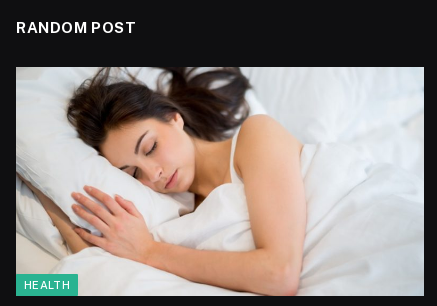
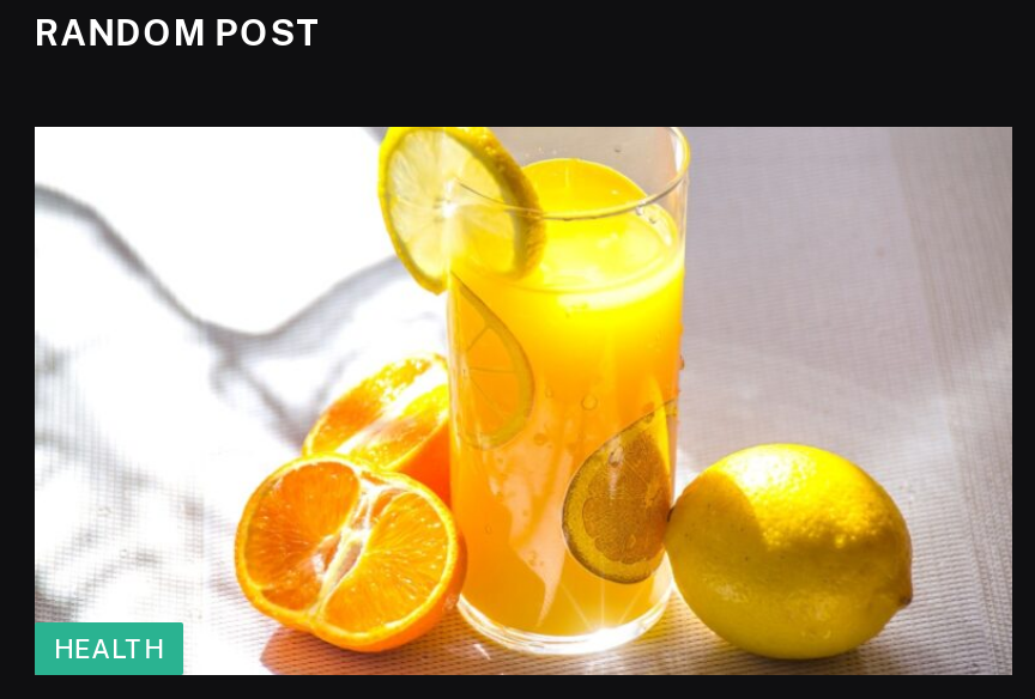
- [image]
+ [image]
